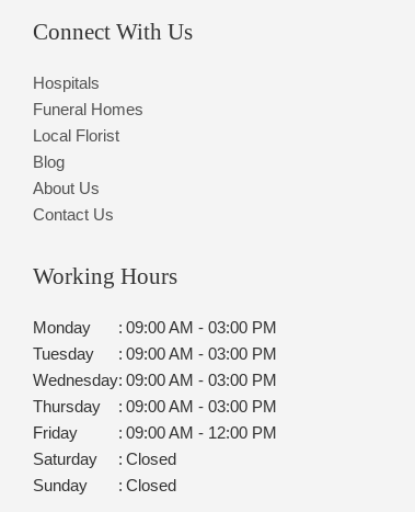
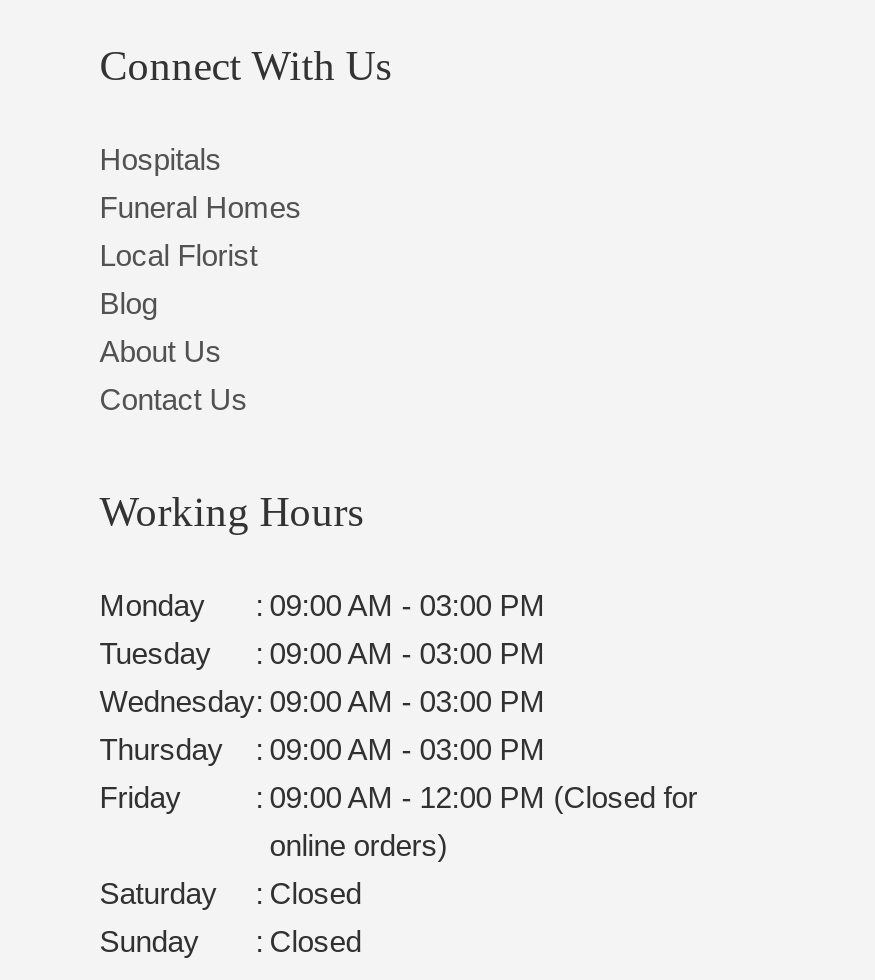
- : 09:00 AM - 12:00 PM
+ : 09:00 AM - 12:00 PM (Closed for
+ online orders)
